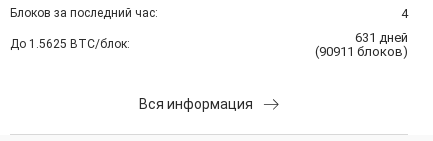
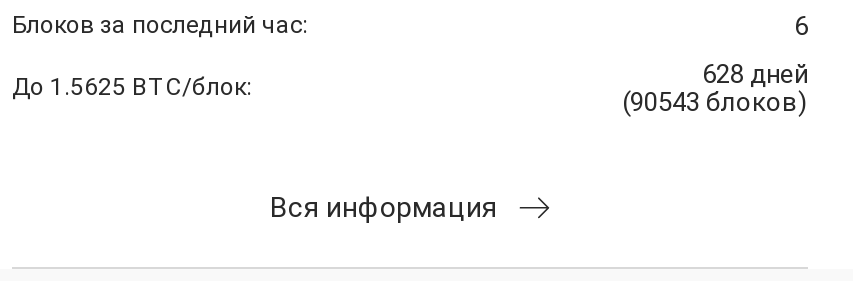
- 4
+ 6

- 631 дней
+ 628 дней

- (90911 блоков)
+ (90543 блоков)
